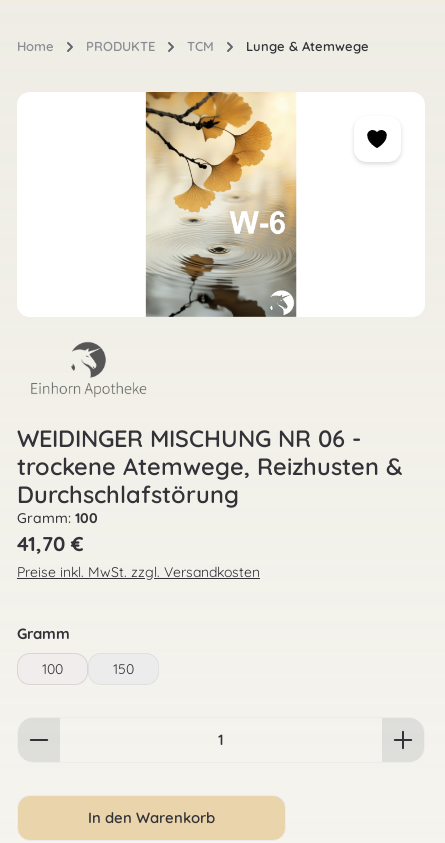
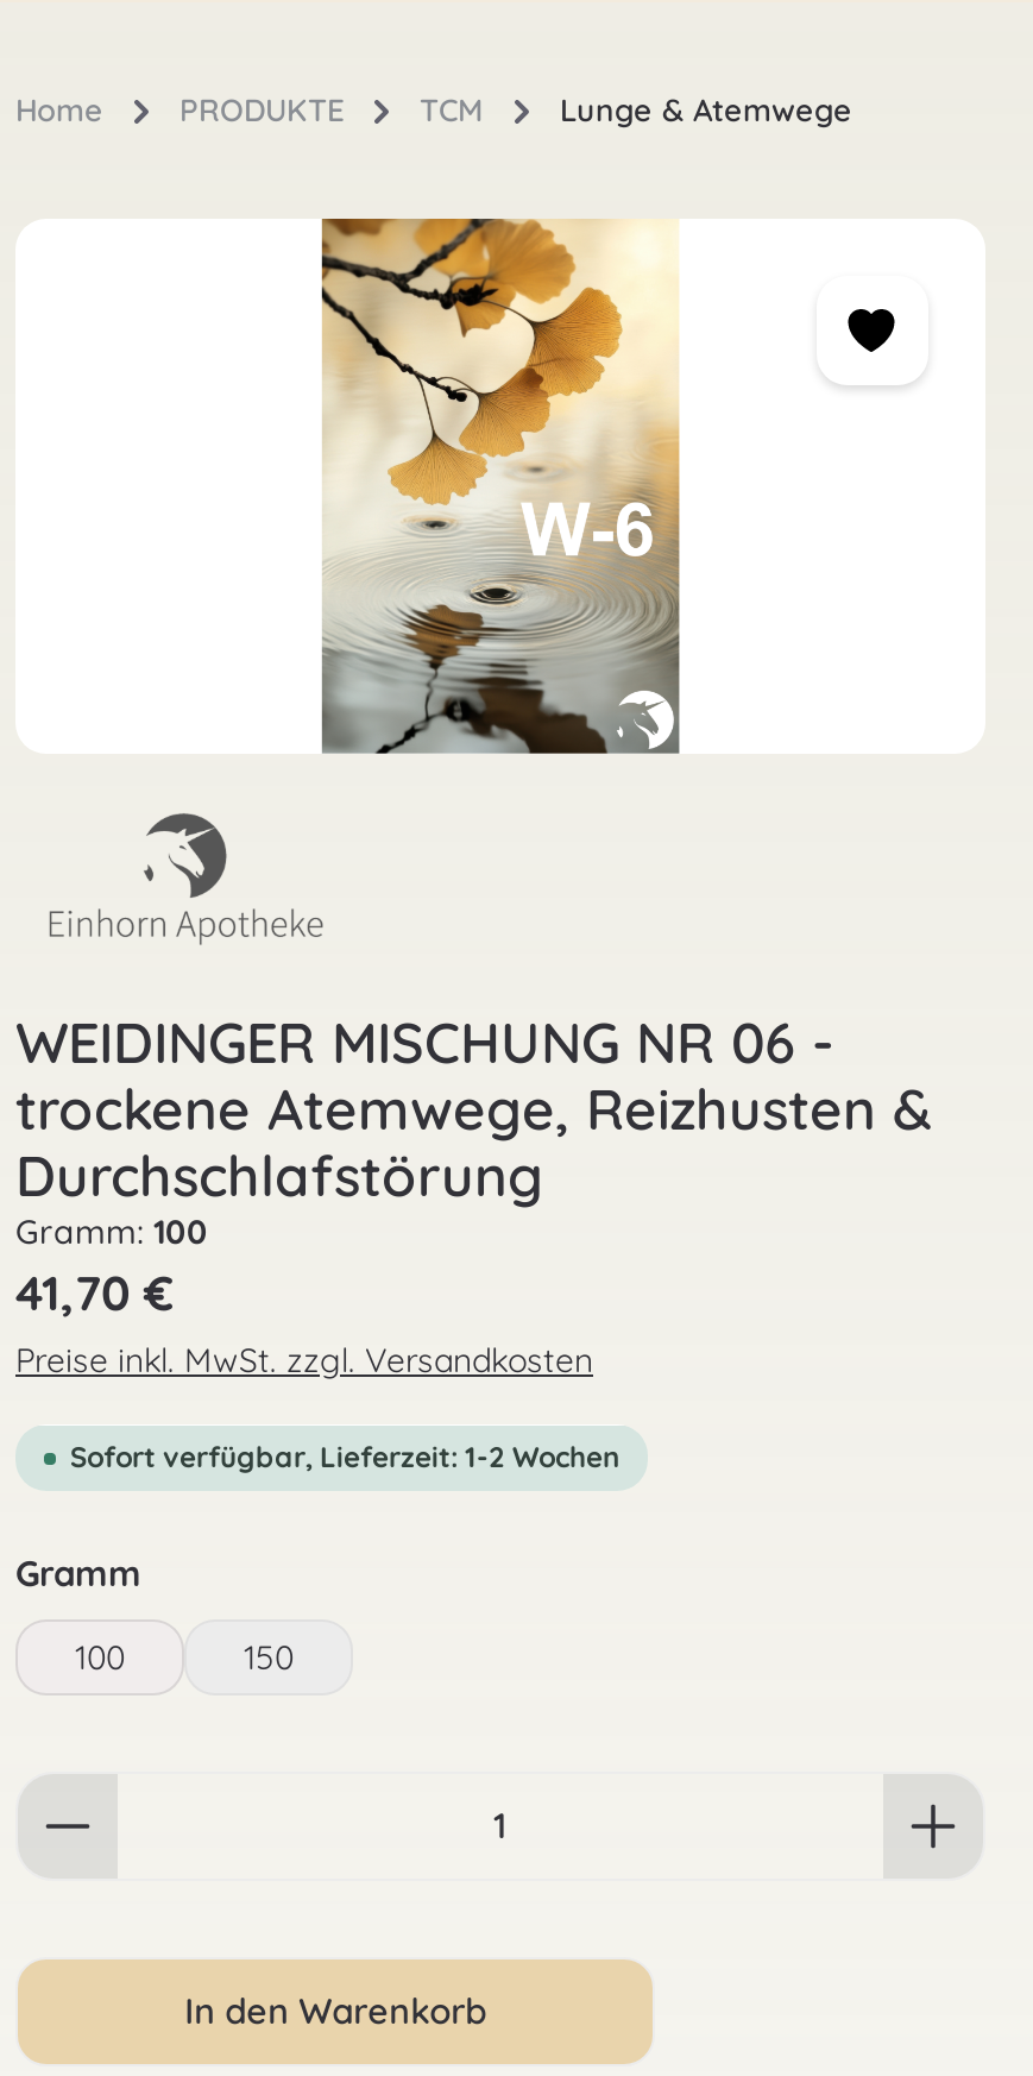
+ Sofort verfügbar, Lieferzeit: 1-2 Wochen
